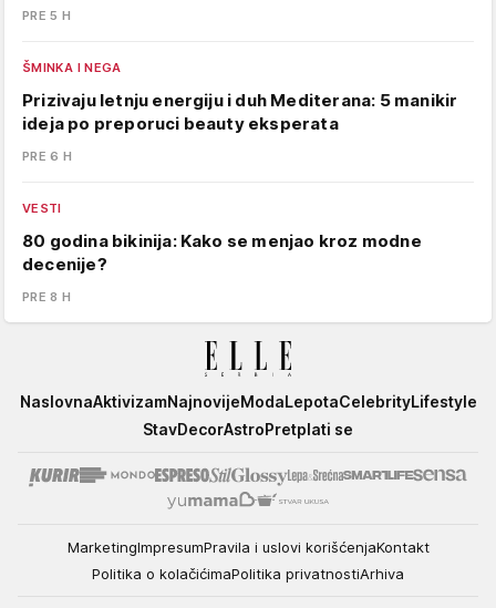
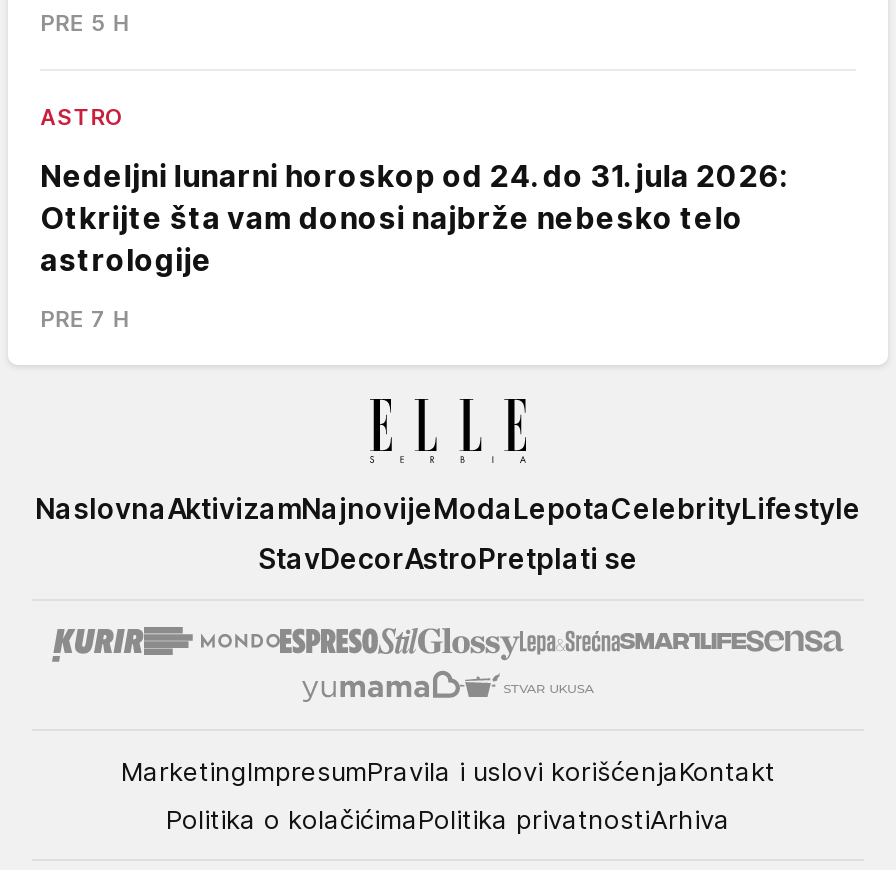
- ŠMINKA I NEGA
- Prizivaju letnju energiju i duh Mediterana: 5 manikir
- ideja po preporuci beauty eksperata
- PRE 6 H
- VESTI
- 80 godina bikinija: Kako se menjao kroz modne
- decenije?
- PRE 8 H
+ ASTRO
+ Nedeljni lunarni horoskop od 24. do 31. jula 2026:
+ Otkrijte šta vam donosi najbrže nebesko telo
+ astrologije
+ PRE 7 H
